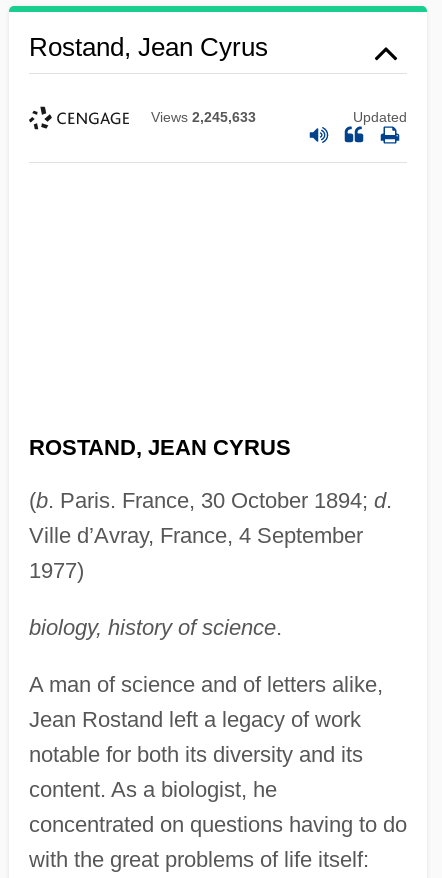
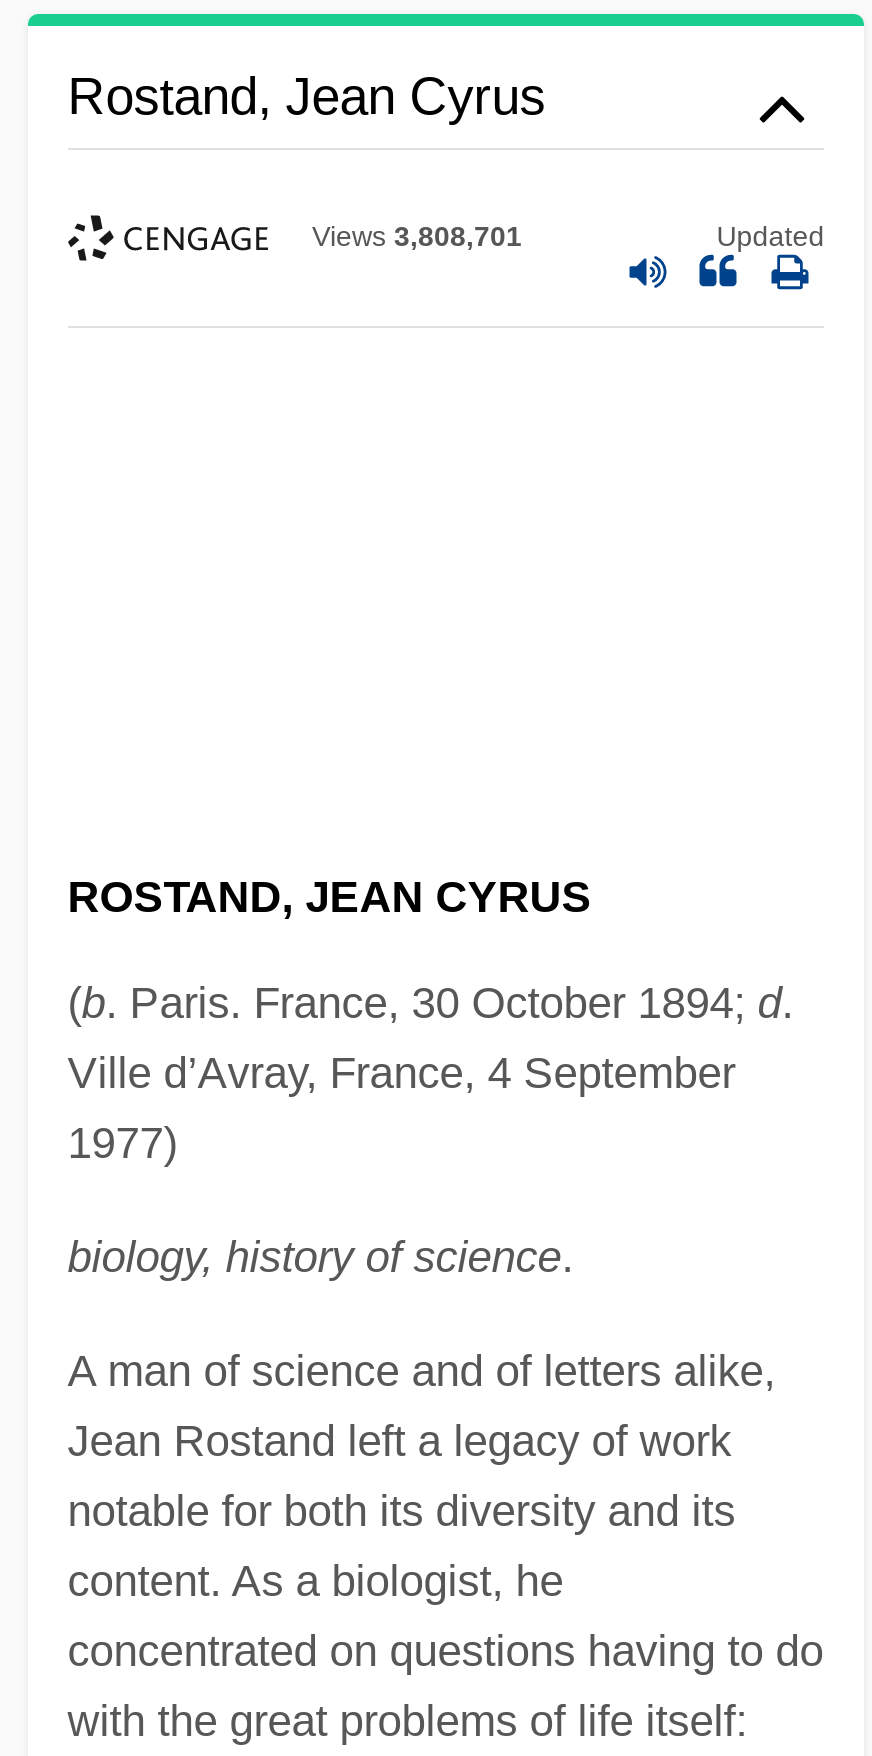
- Views 2,245,633
+ Views 3,808,701
